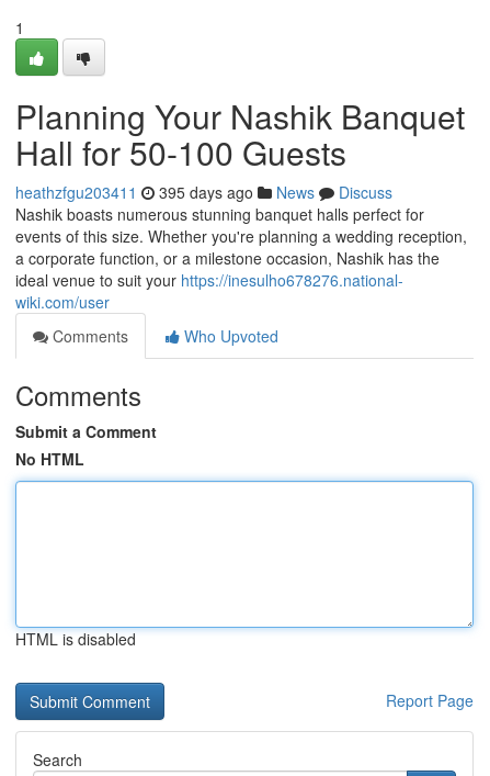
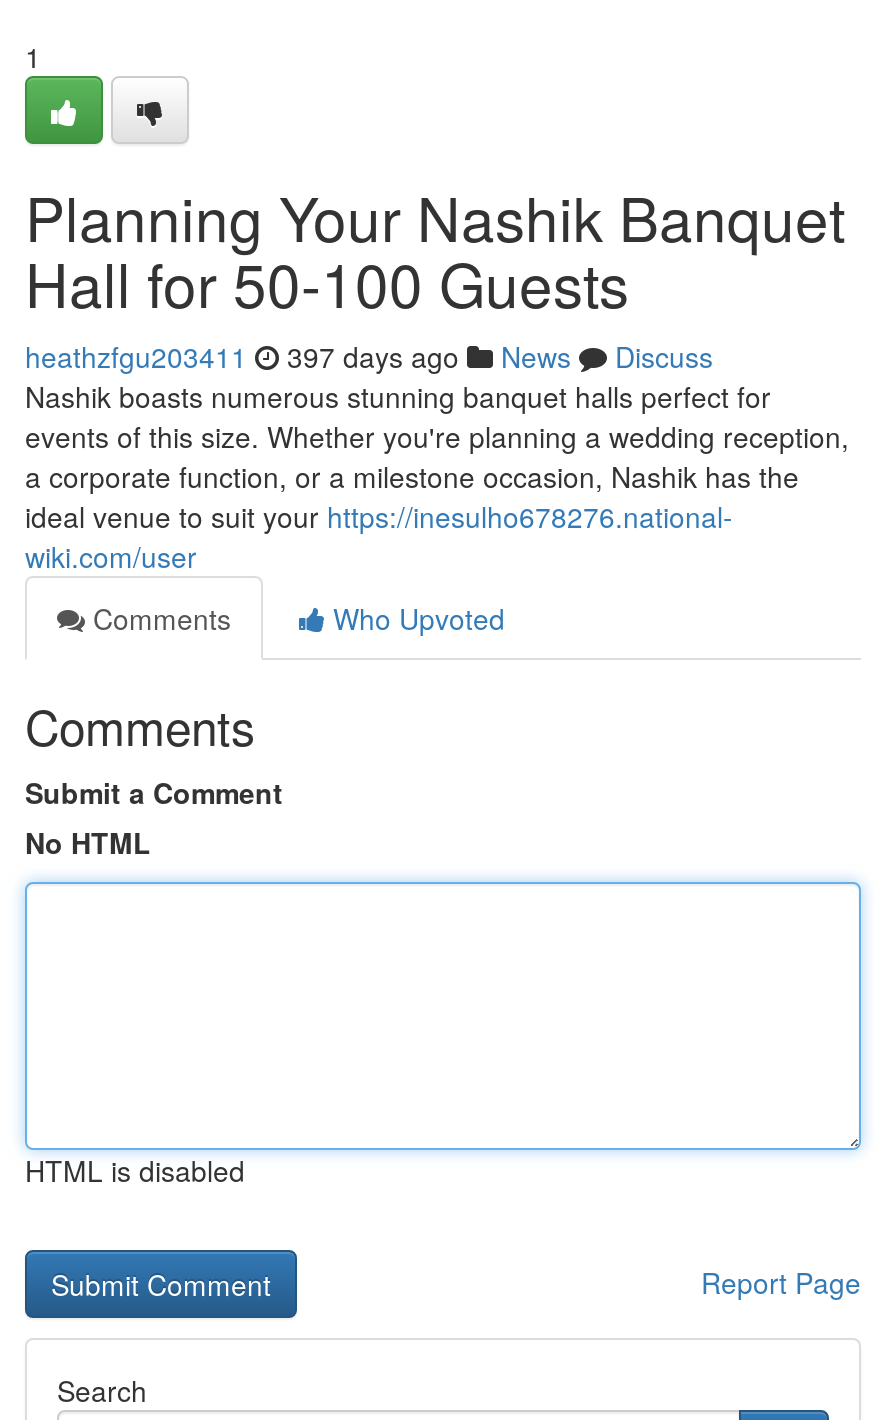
- heathzfgu203411 395 days ago News Discuss
+ heathzfgu203411 397 days ago News Discuss
